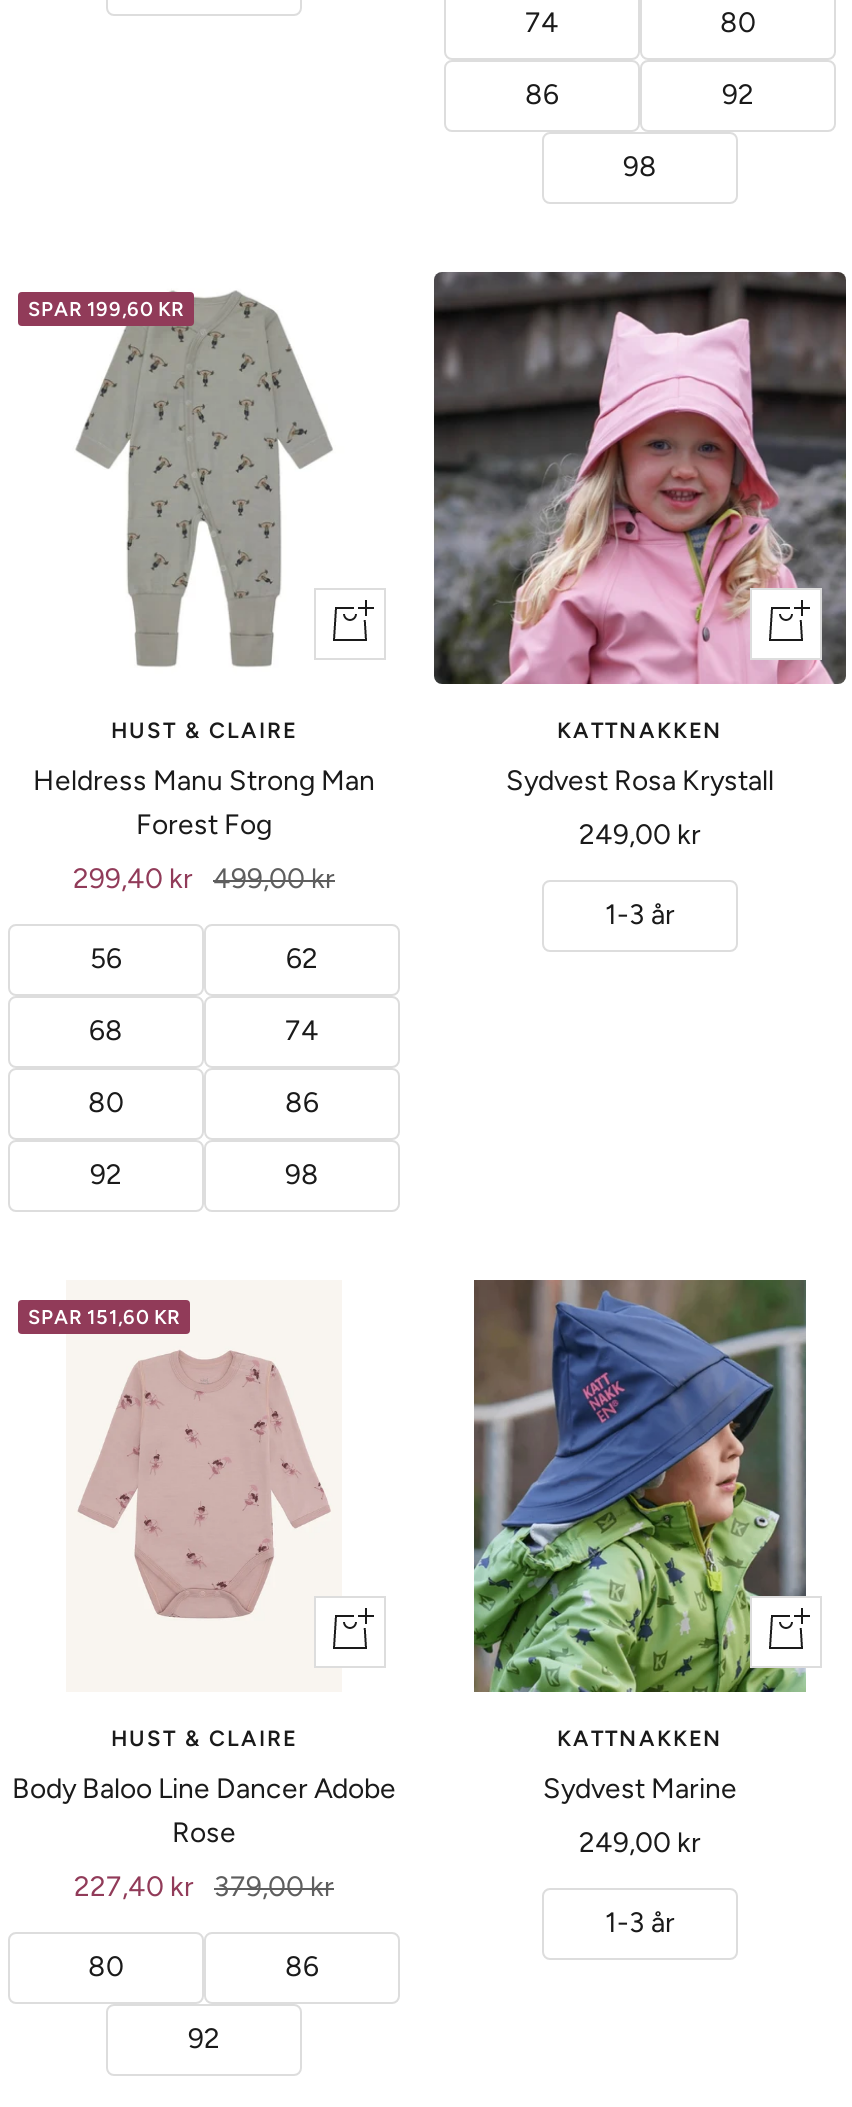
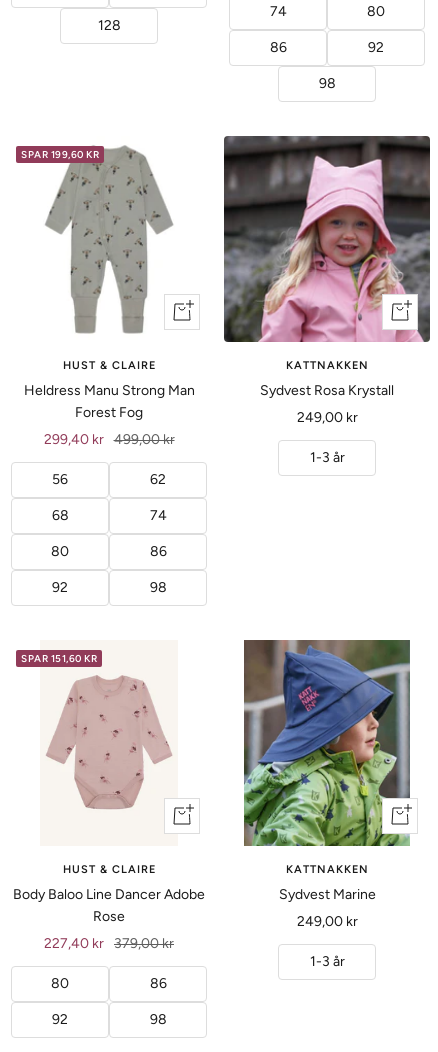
+ 128

+ 98
